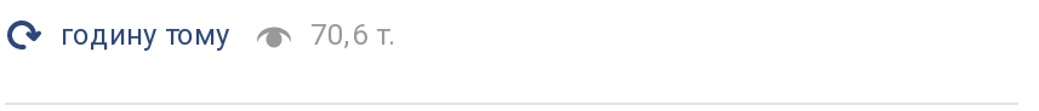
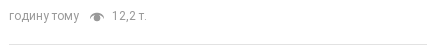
- 70,6 т.
+ 12,2 т.
